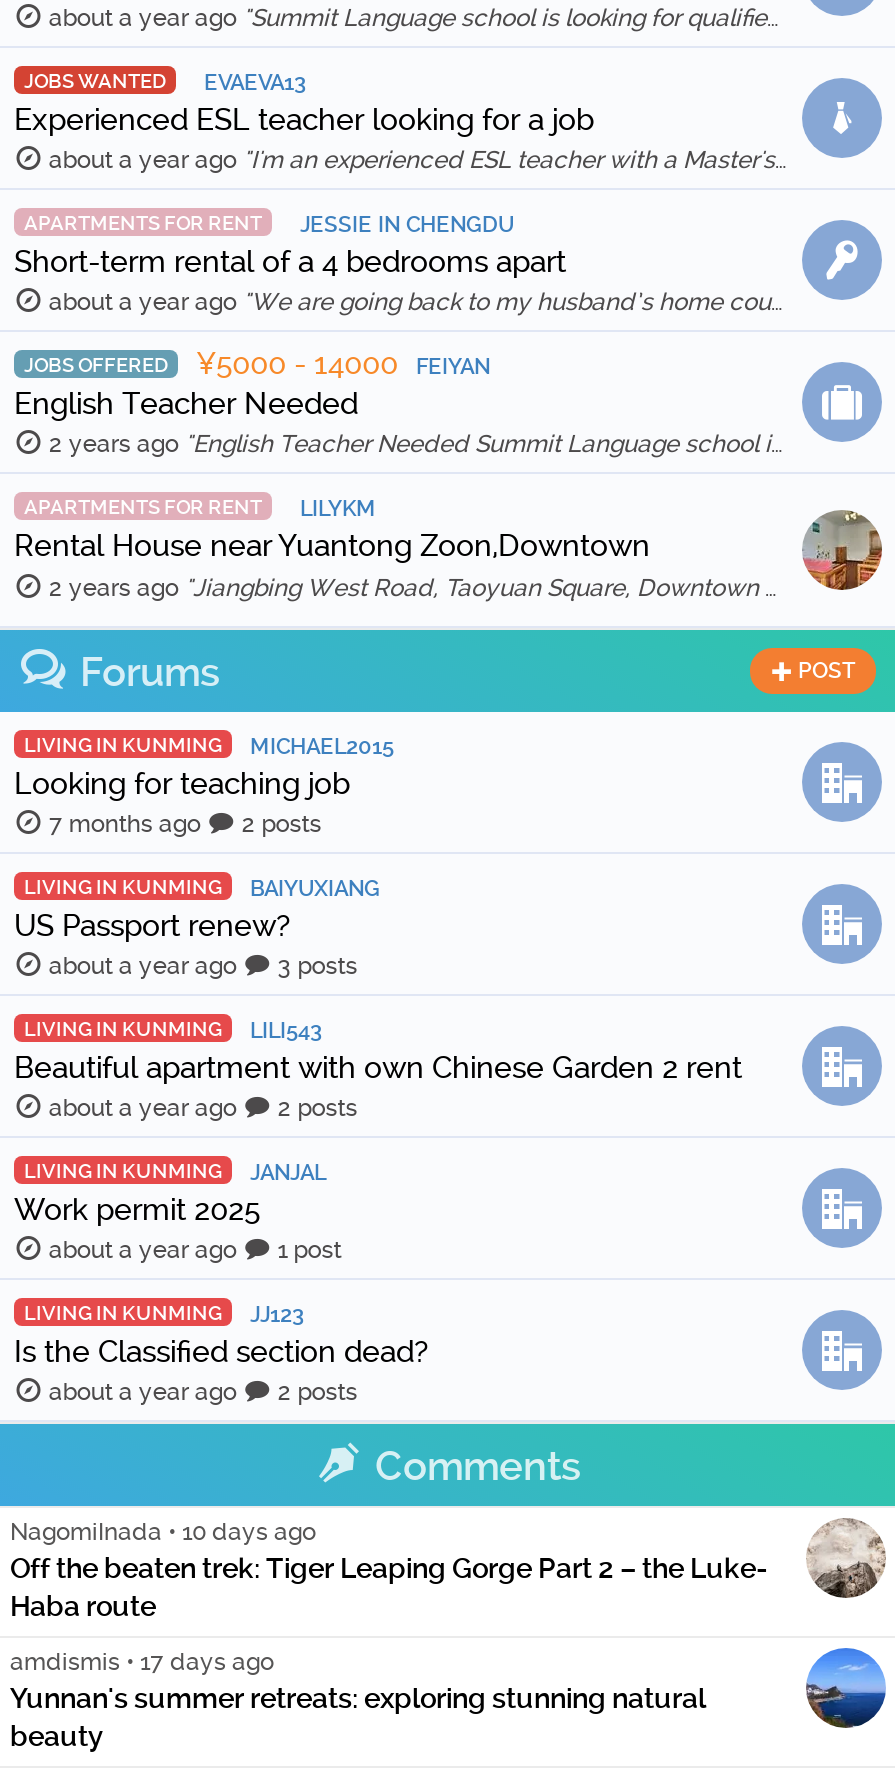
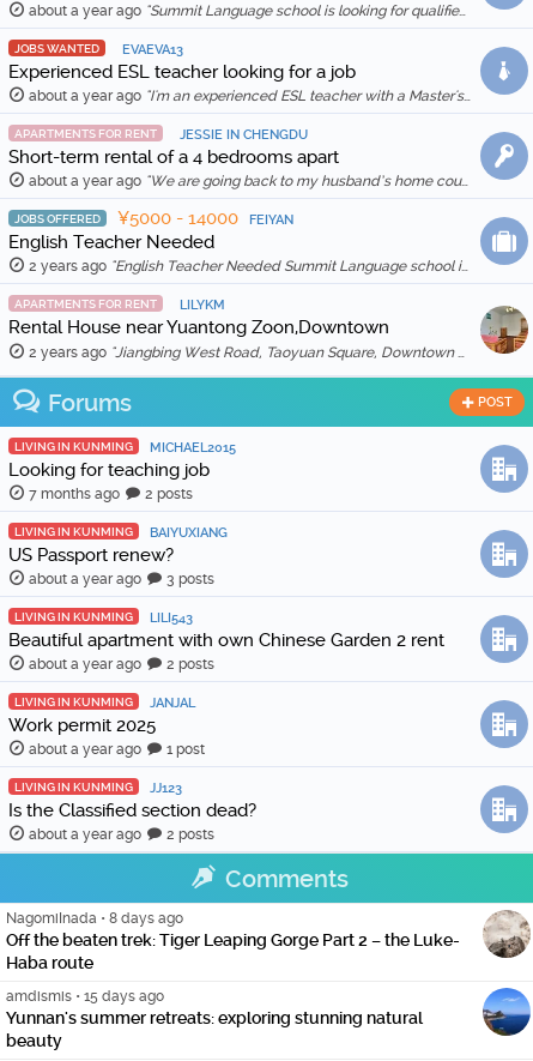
- NagomiInada • 10 days ago
+ NagomiInada • 8 days ago

- amdismis • 17 days ago
+ amdismis • 15 days ago
